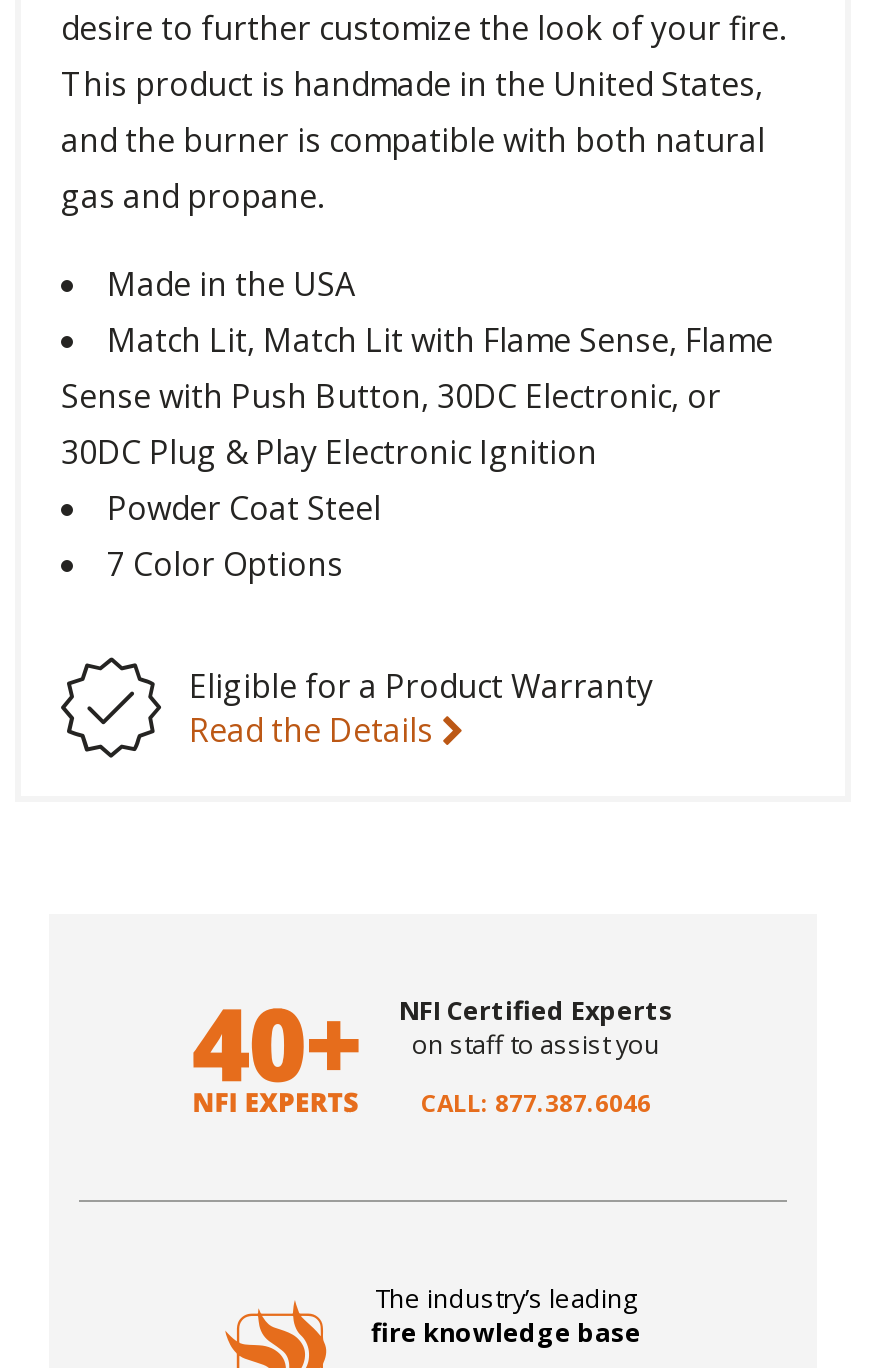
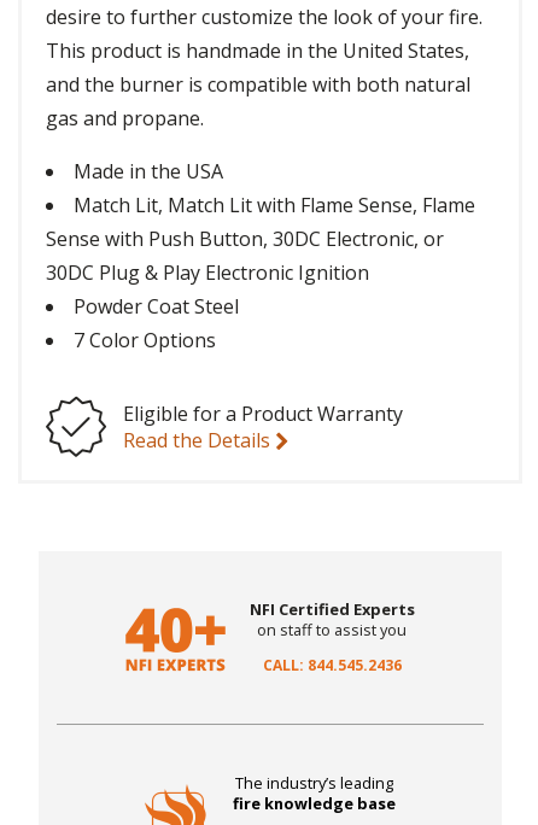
- CALL: 877.387.6046
+ CALL: 844.545.2436
